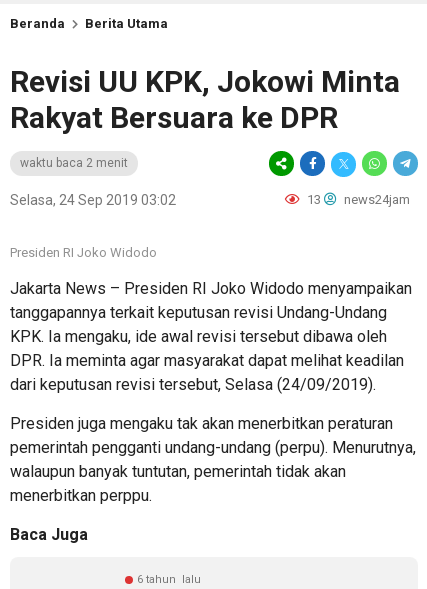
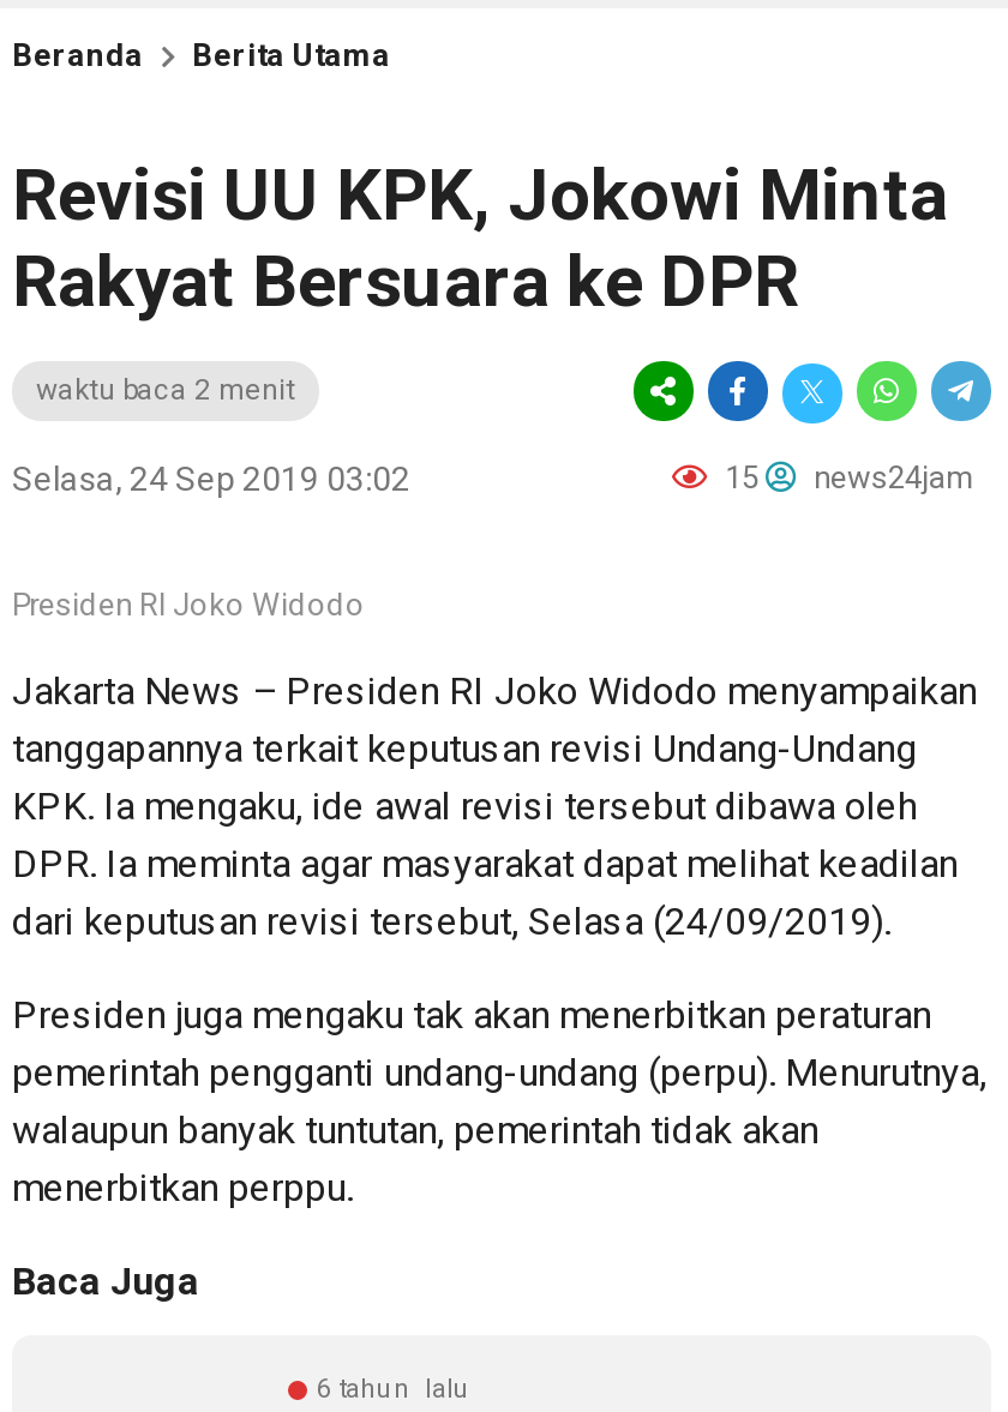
- 13 news24jam
+ 15 news24jam
